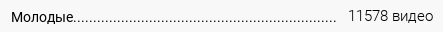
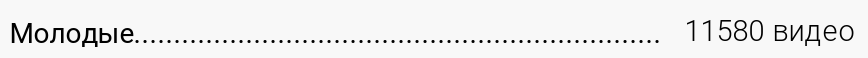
- 11578 видео
+ 11580 видео
